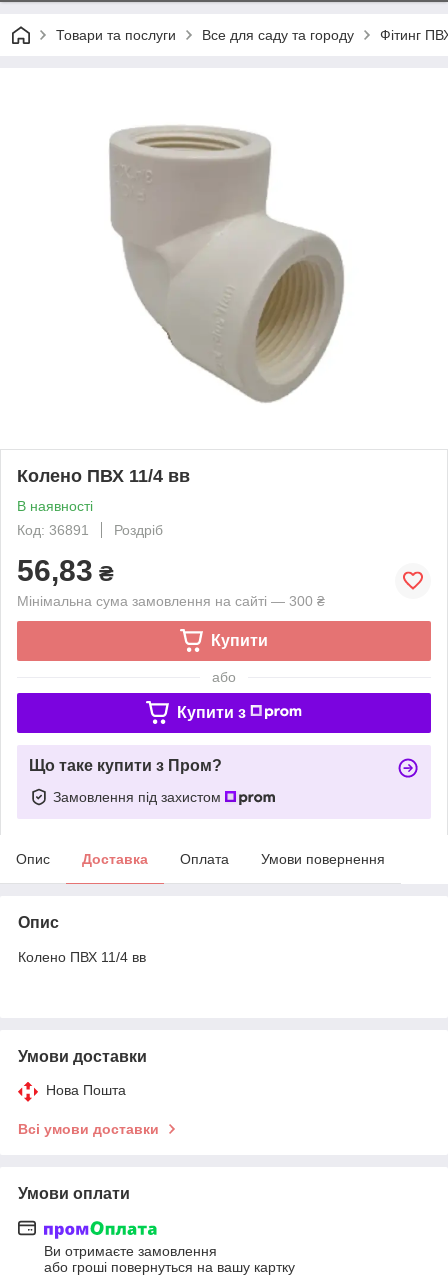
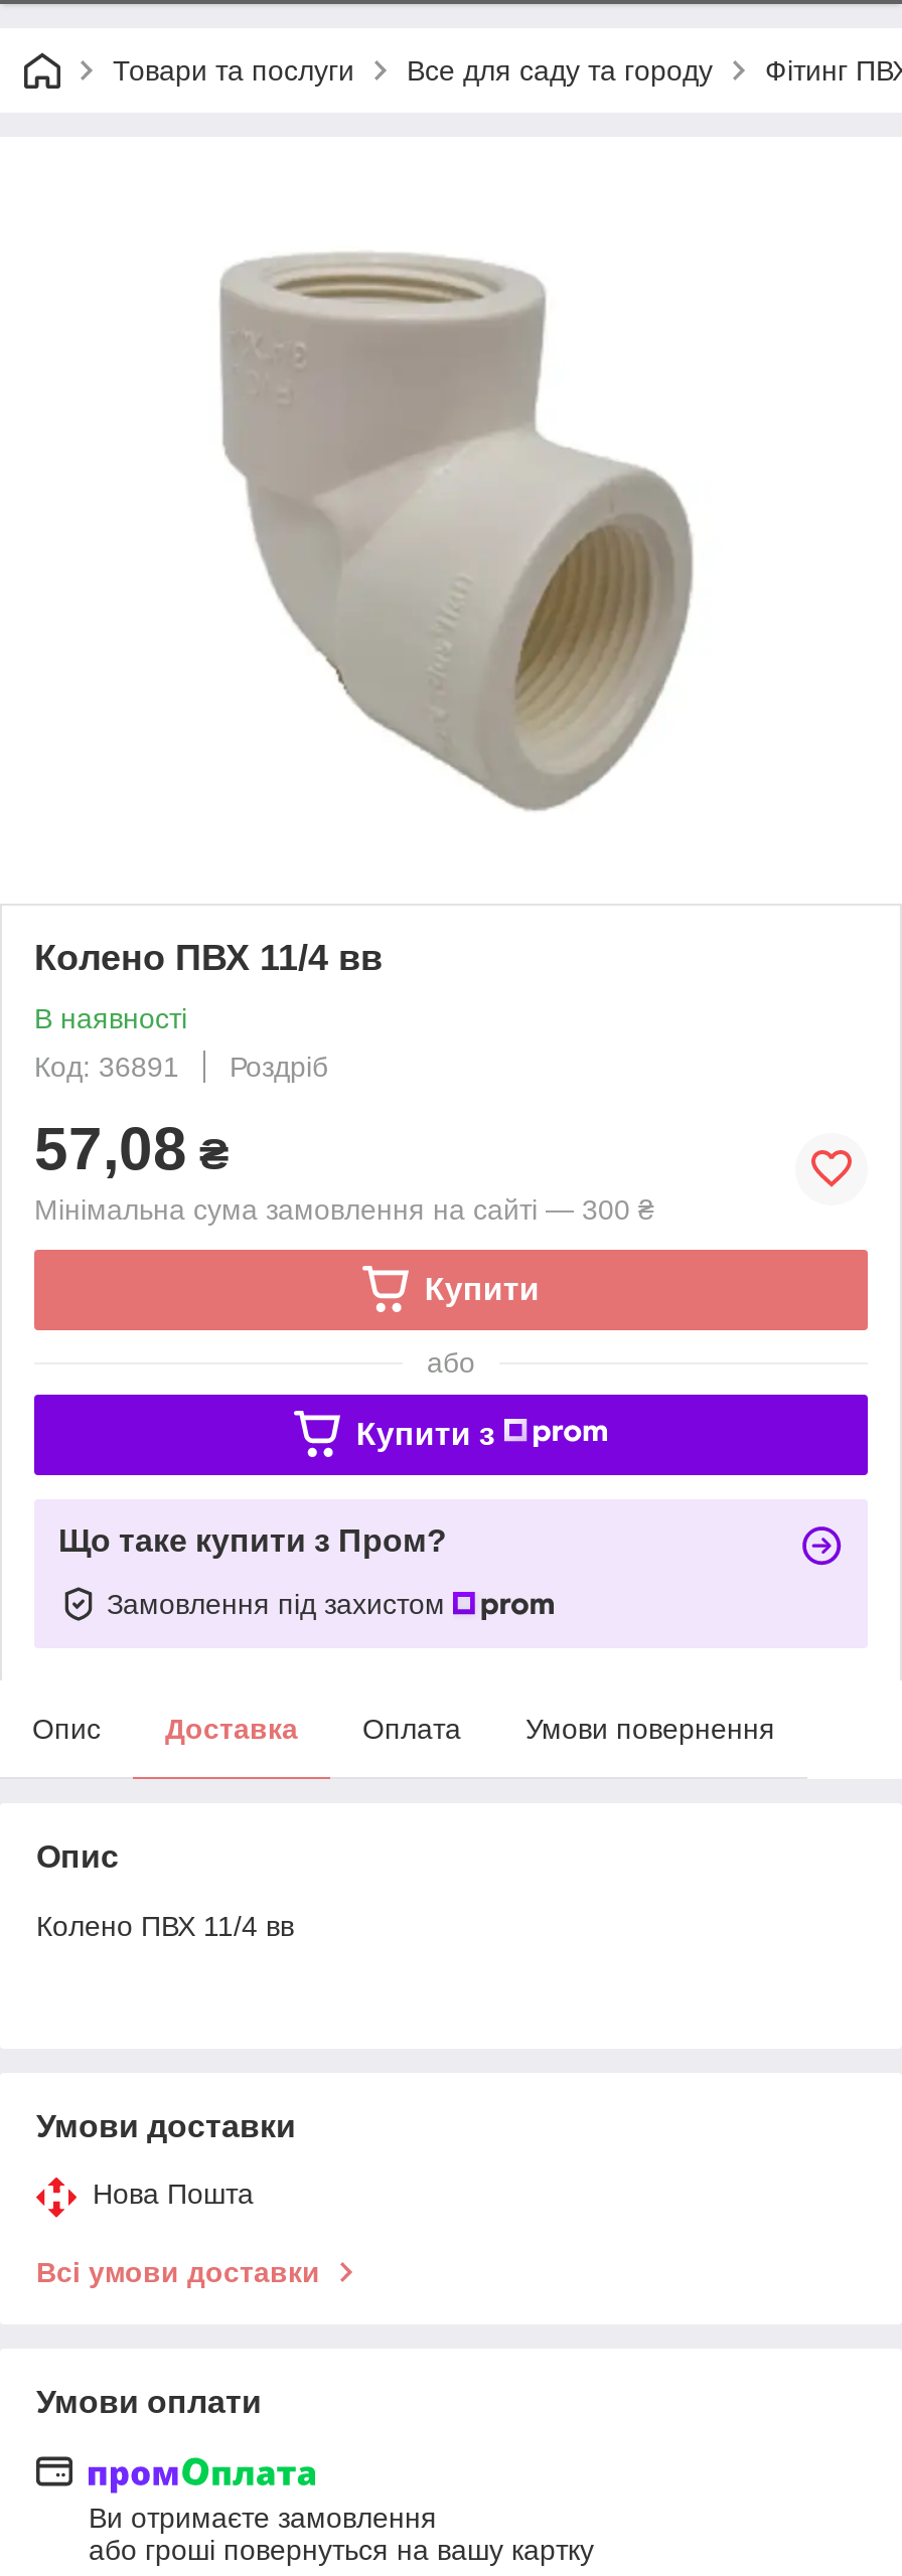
- 56,83 ₴
+ 57,08 ₴
